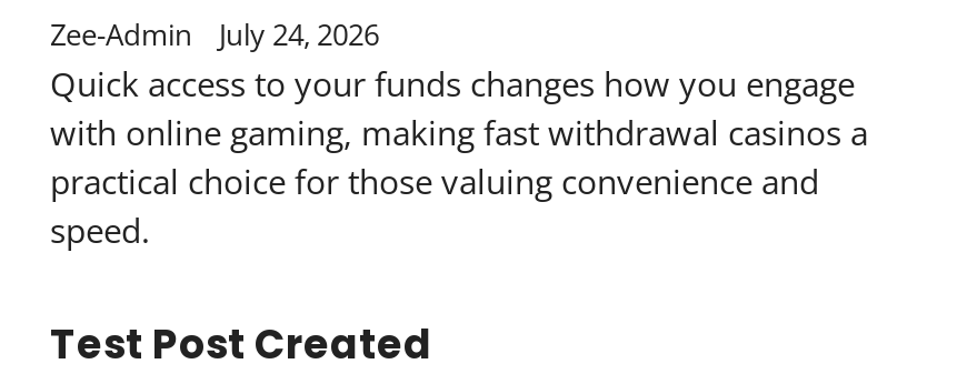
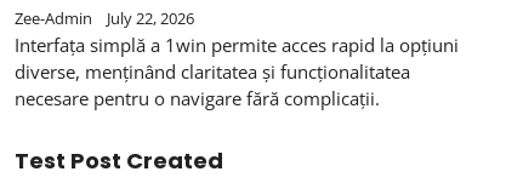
- July 24, 2026
- Quick access to your funds changes how you engage
- with online gaming, making fast withdrawal casinos a
- practical choice for those valuing convenience and
- speed.
+ July 22, 2026
+ Interfața simplă a 1win permite acces rapid la opțiuni
+ diverse, menținând claritatea și funcționalitatea
+ necesare pentru o navigare fără complicații.
